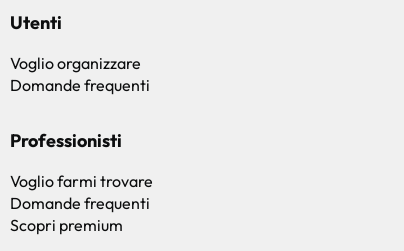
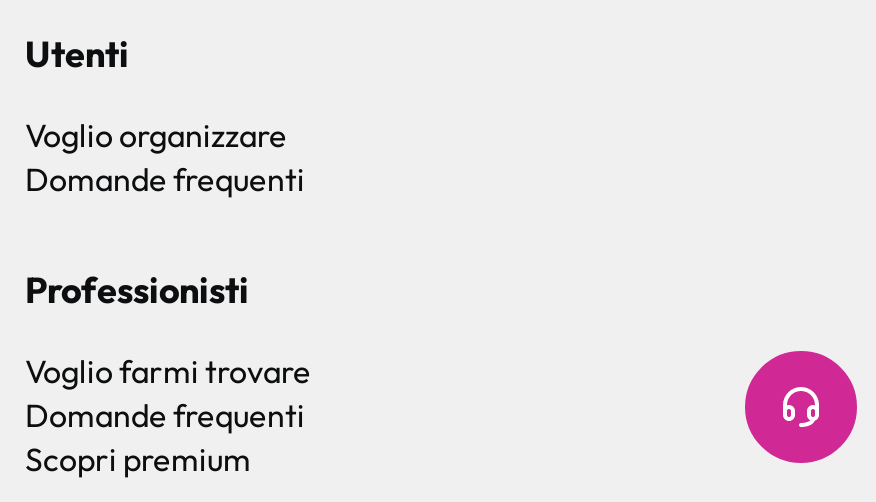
+ [image]
